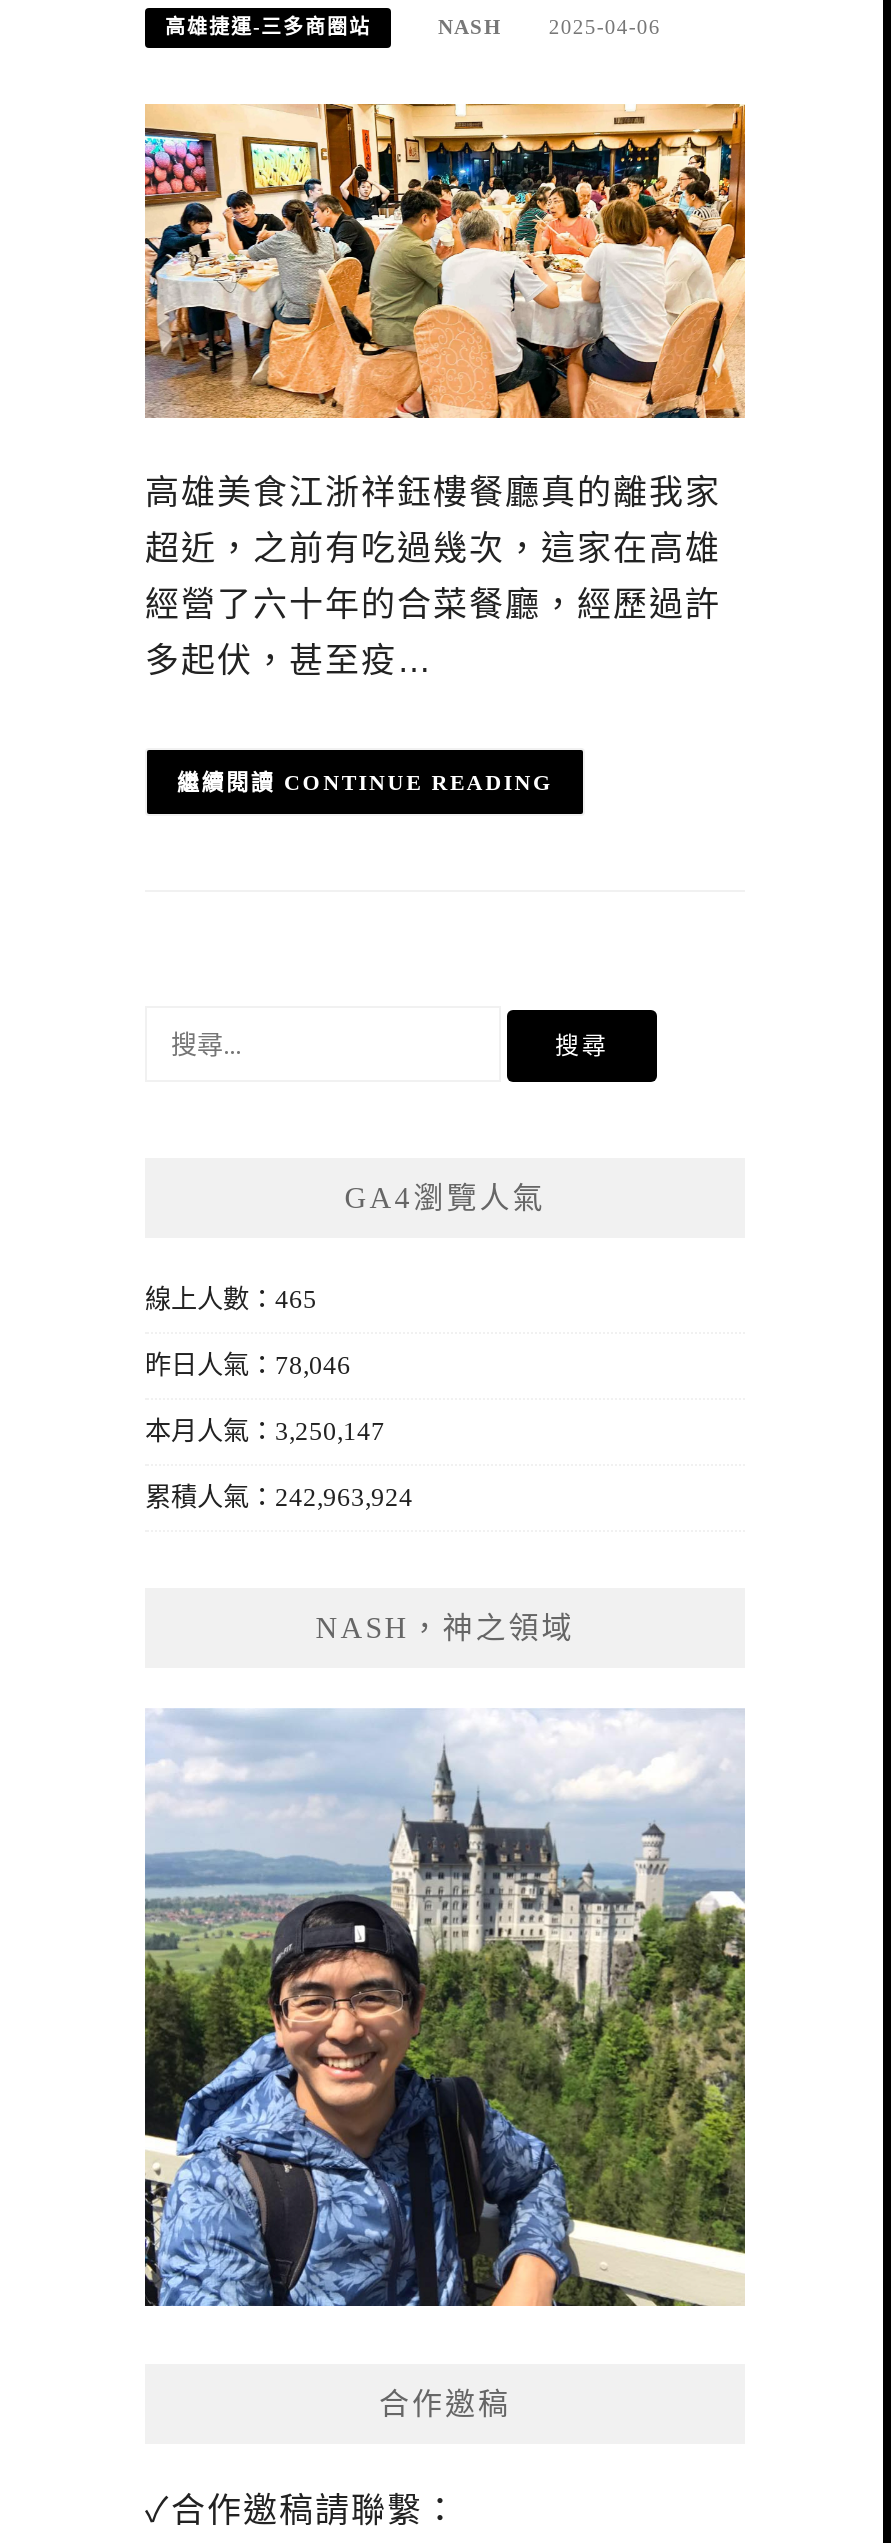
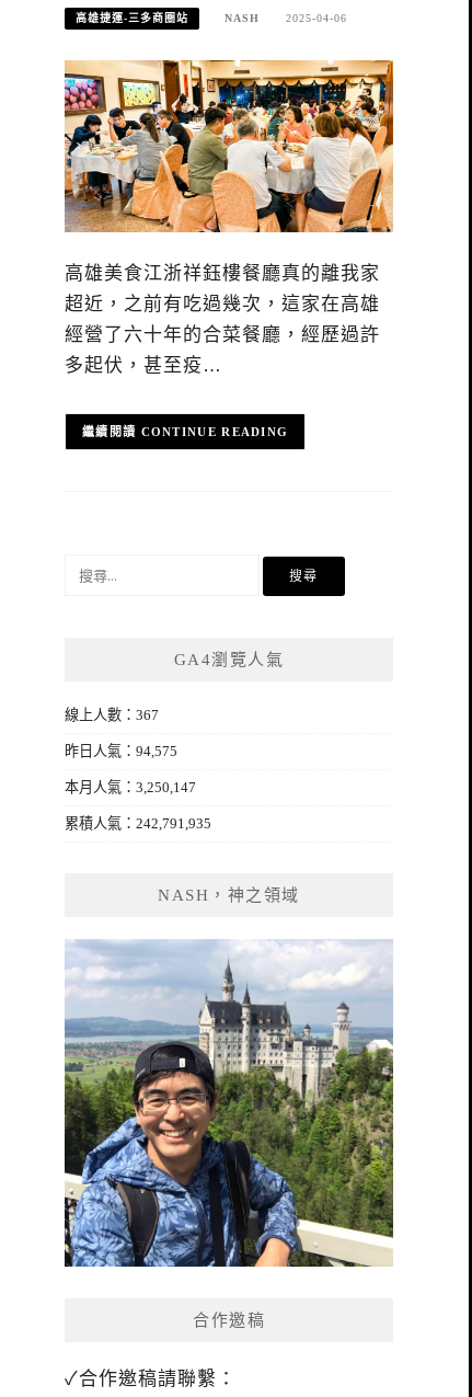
- 線上人數：465
+ 線上人數：367

- 昨日人氣：78,046
+ 昨日人氣：94,575

- 累積人氣：242,963,924
+ 累積人氣：242,791,935
